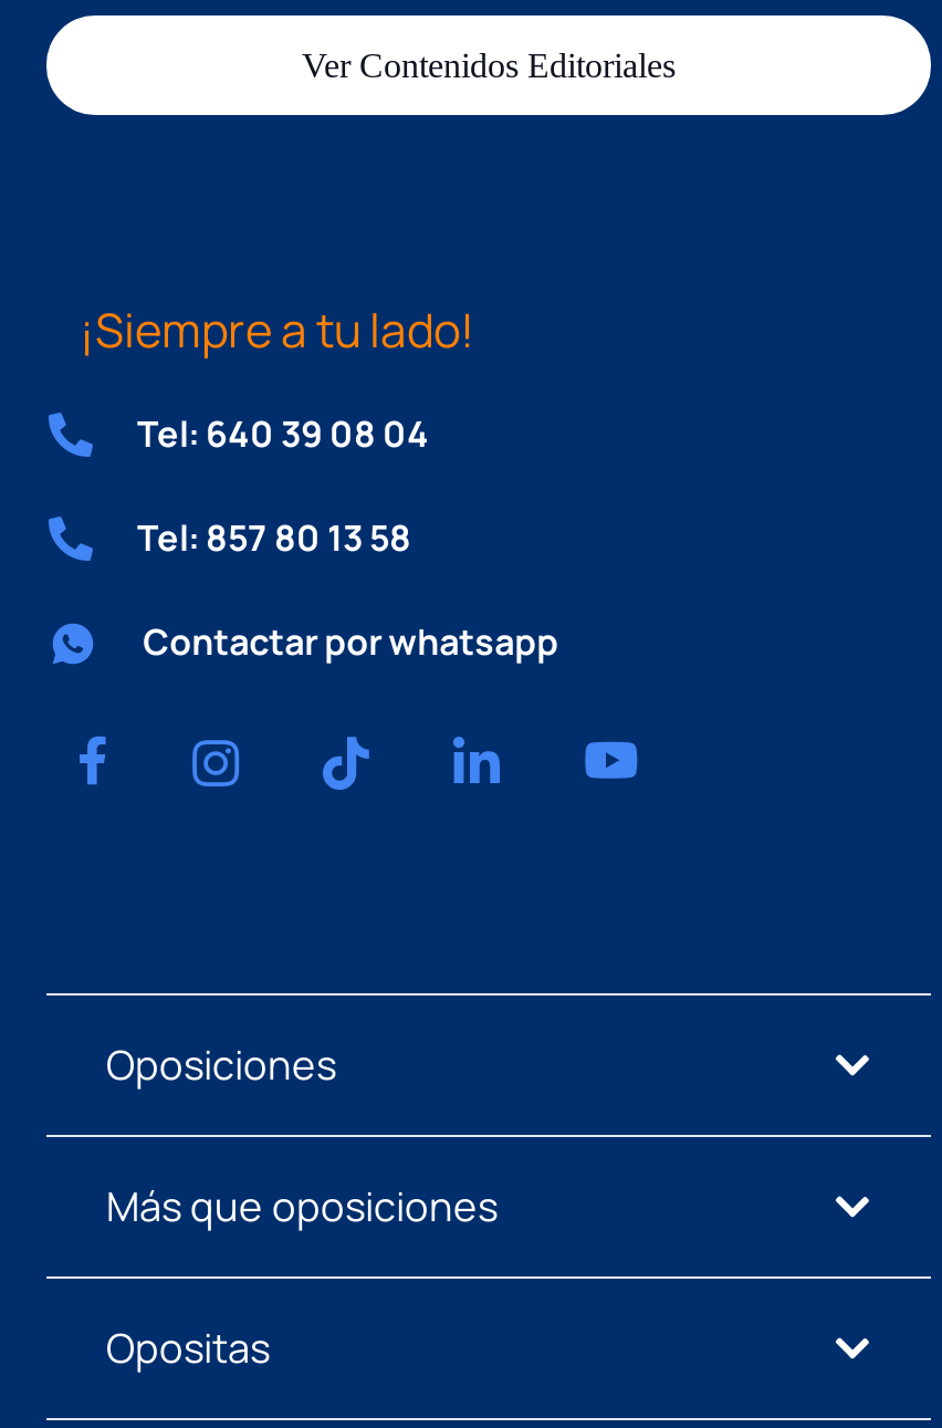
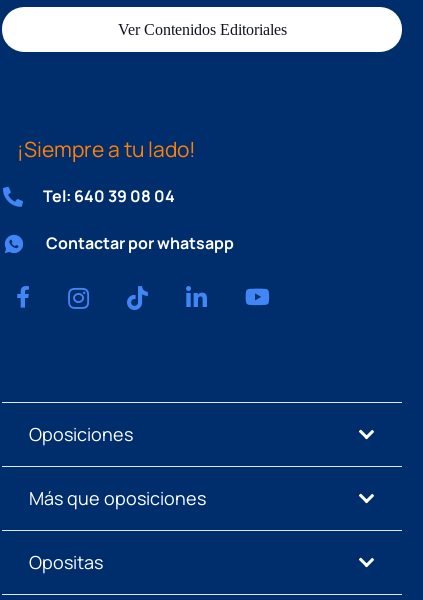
- Tel: 857 80 13 58
